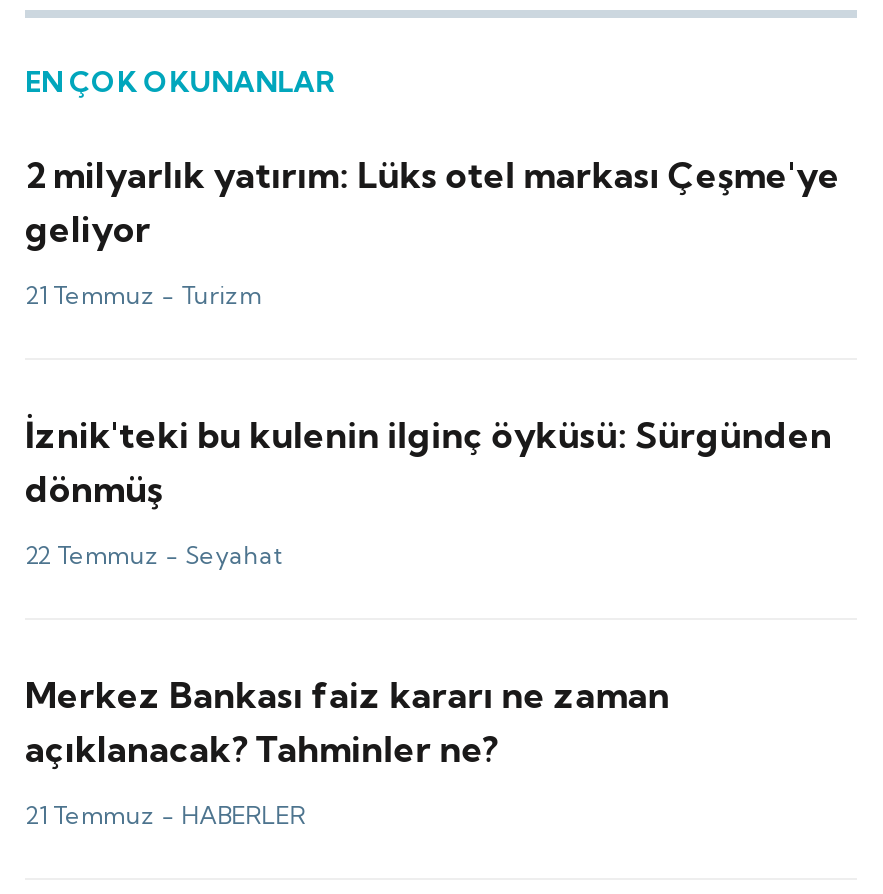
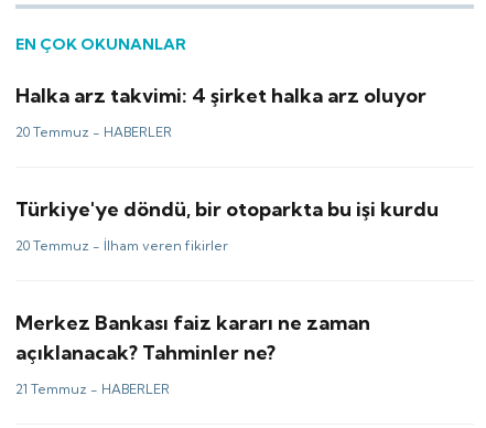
- 2 milyarlık yatırım: Lüks otel markası Çeşme'ye
- geliyor
+ Halka arz takvimi: 4 şirket halka arz oluyor

- 21 Temmuz - Turizm
+ 20 Temmuz - HABERLER

- İznik'teki bu kulenin ilginç öyküsü: Sürgünden
- dönmüş
+ Türkiye'ye döndü, bir otoparkta bu işi kurdu

- 22 Temmuz - Seyahat
+ 20 Temmuz - İlham veren fikirler
